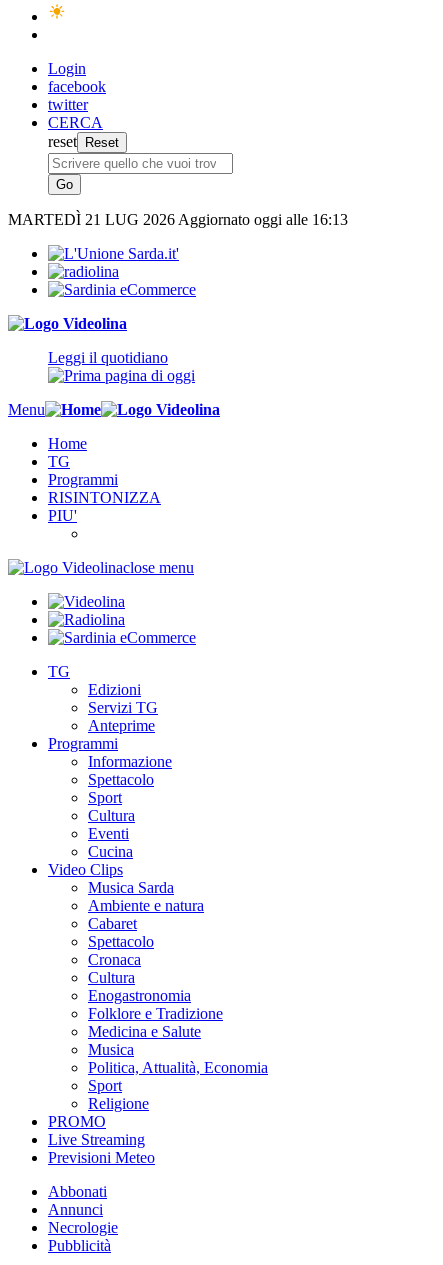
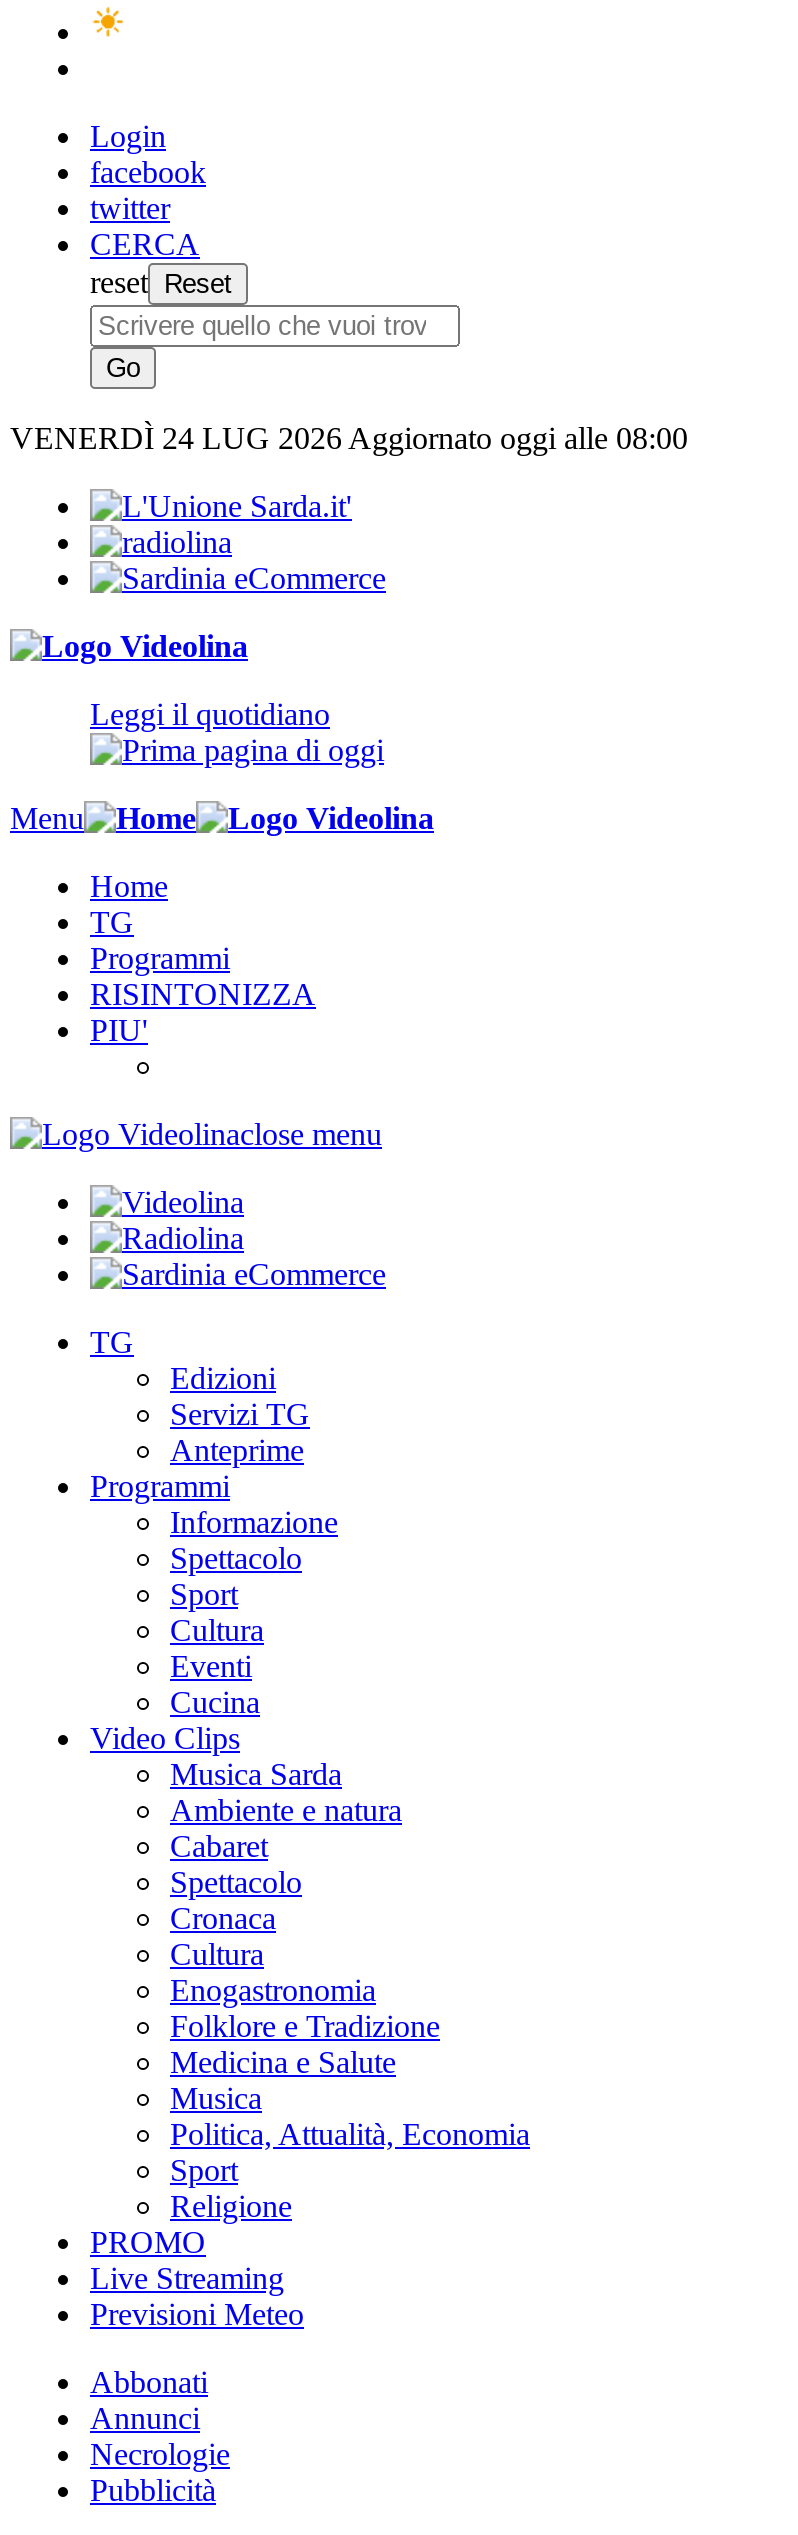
- MARTEDÌ 21 LUG 2026 Aggiornato oggi alle 16:13
+ VENERDÌ 24 LUG 2026 Aggiornato oggi alle 08:00
